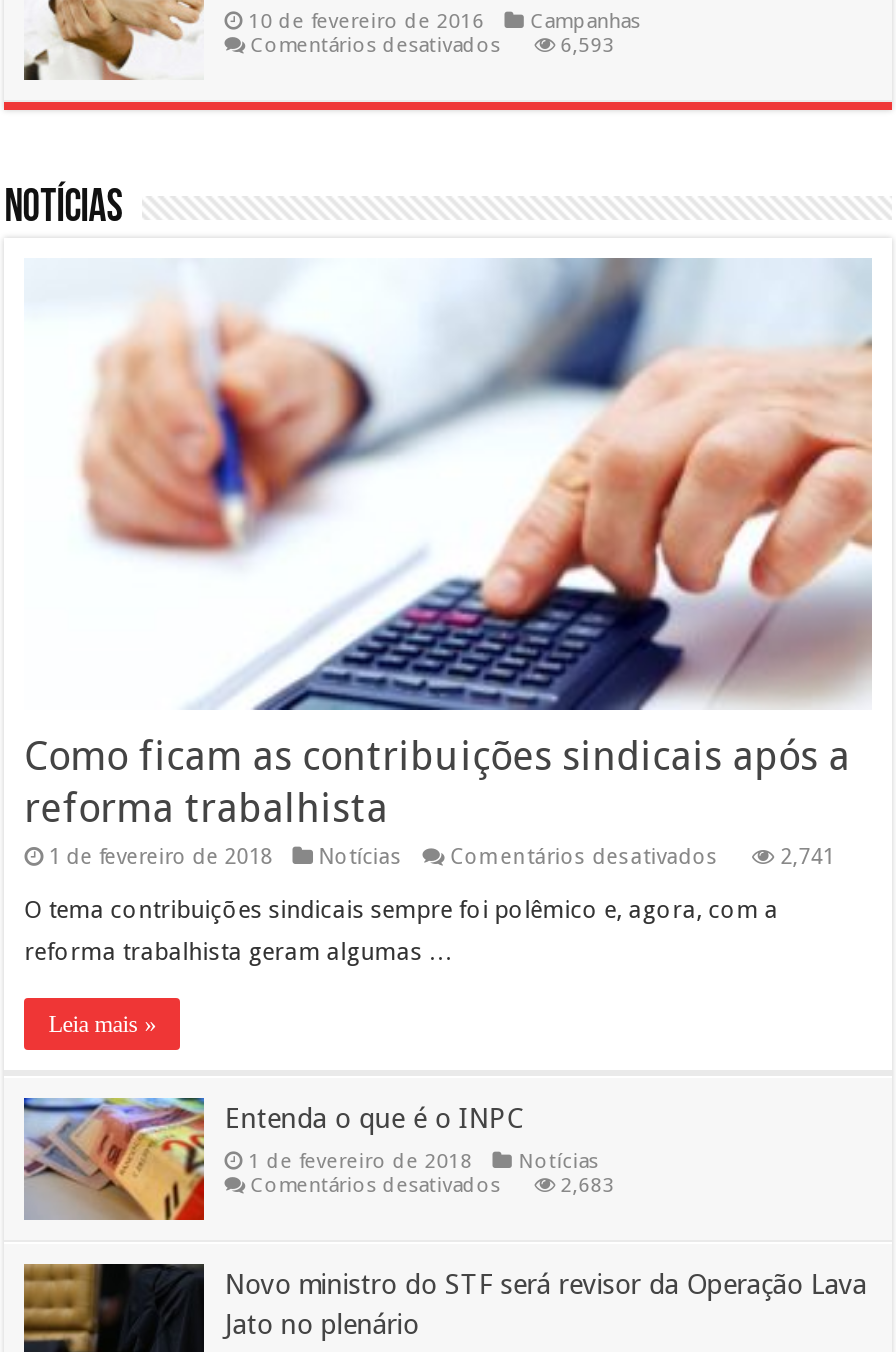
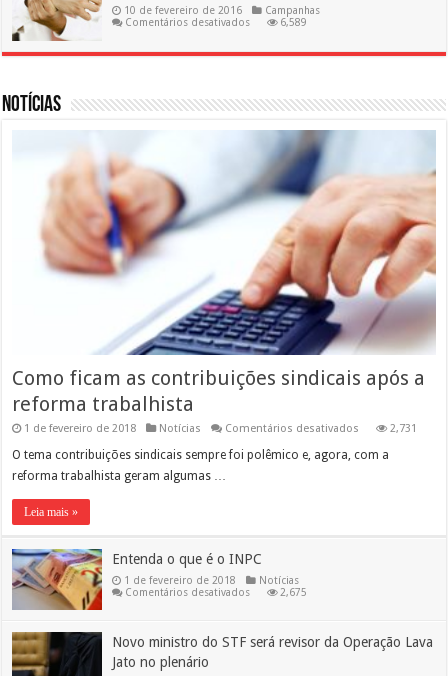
- 6,593
+ 6,589

- 2,741
+ 2,731

- 2,683
+ 2,675
